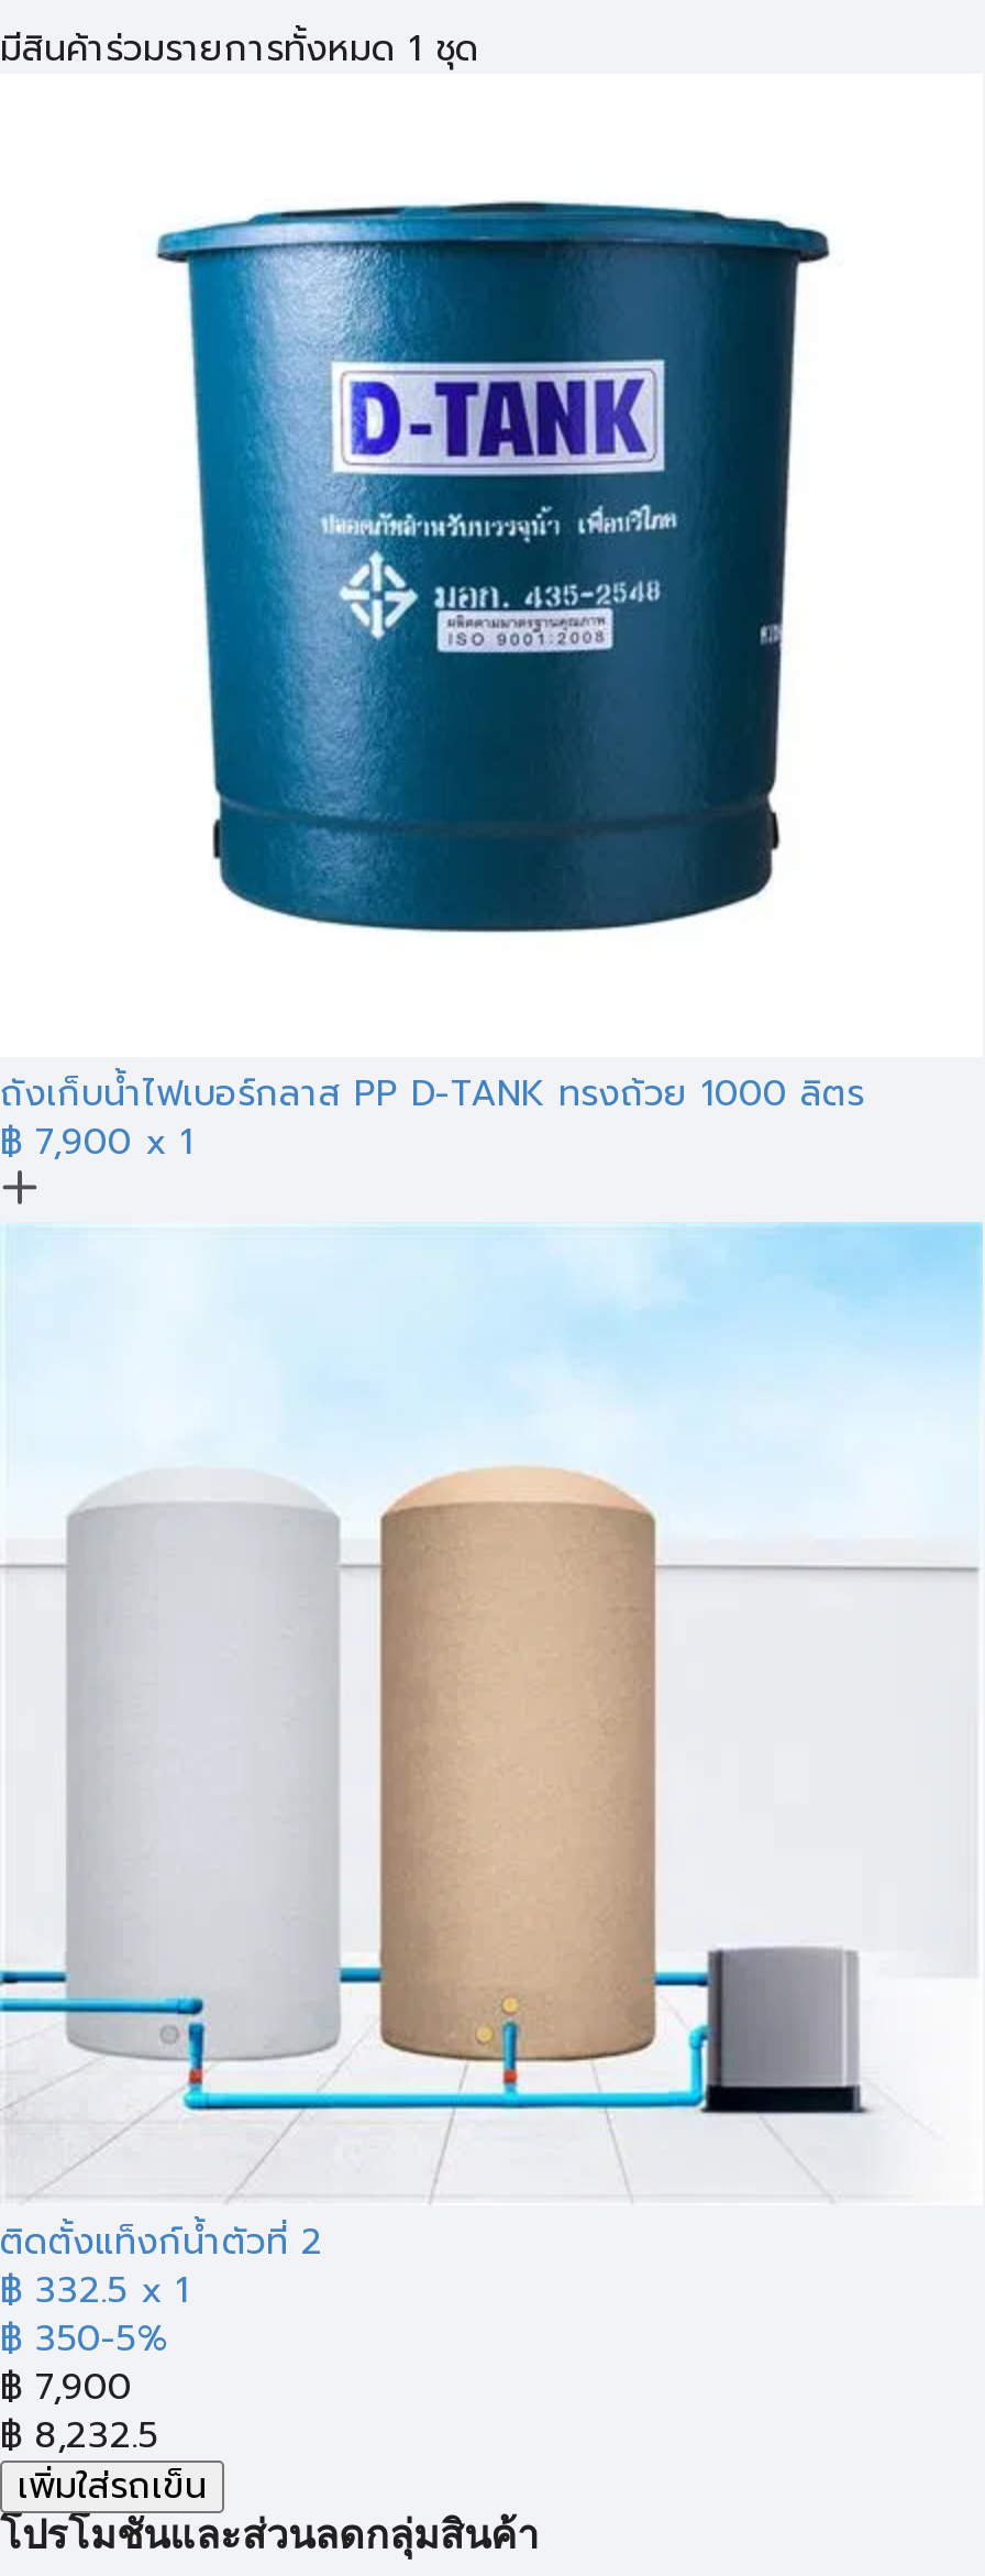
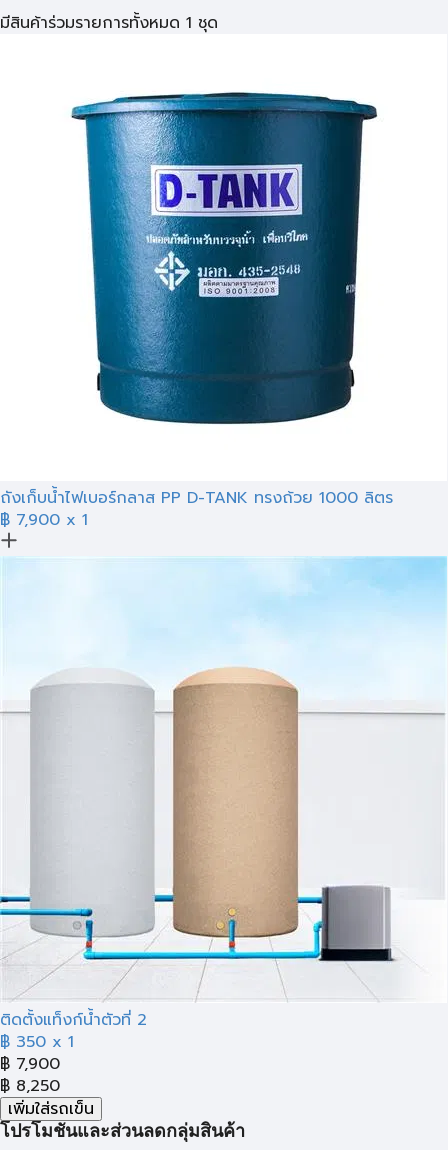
- ฿ 332.5 x 1
- ฿ 350-5%
+ ฿ 350 x 1

- ฿ 8,232.5
+ ฿ 8,250
